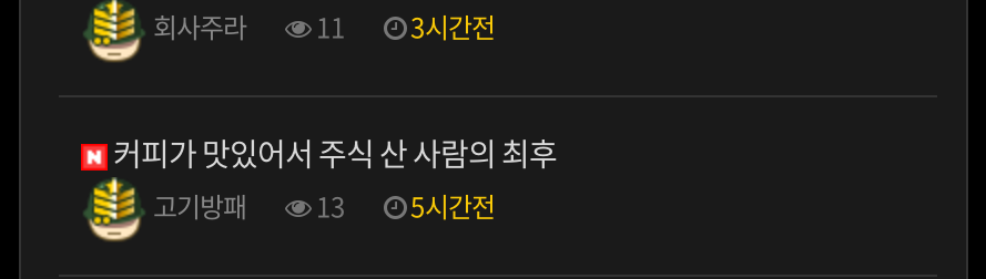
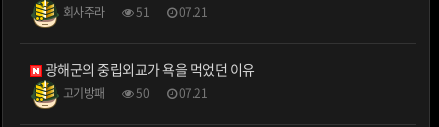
- 11
- 3시간전
+ 51
+ 07.21

- 커피가 맛있어서 주식 산 사람의 최후
+ 광해군의 중립외교가 욕을 먹었던 이유

- 13
- 5시간전
+ 50
+ 07.21
